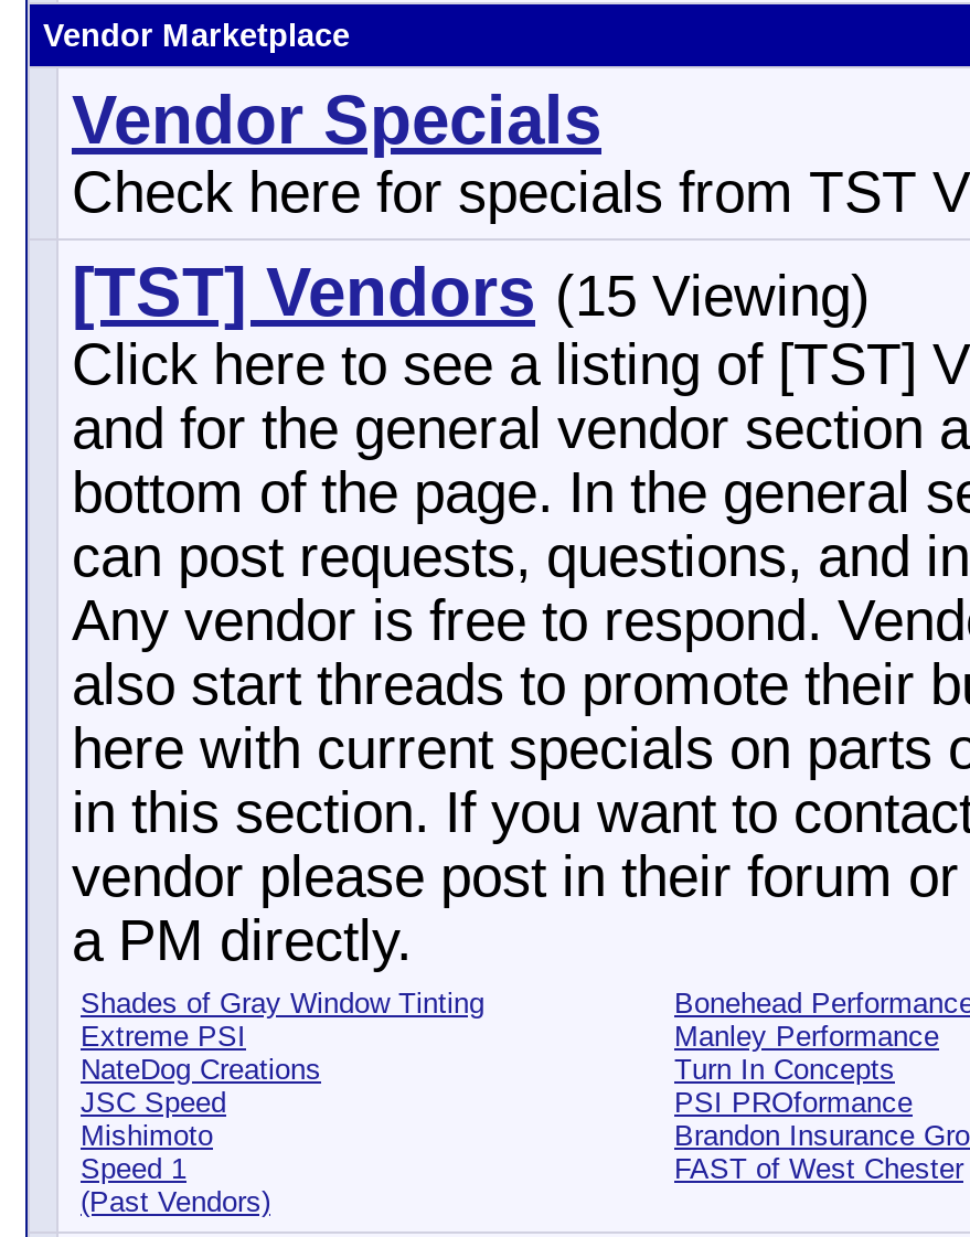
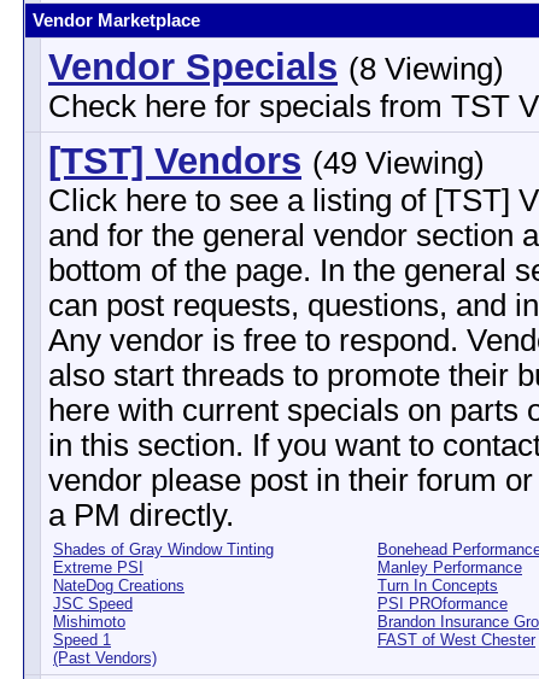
- Vendor Specials
+ Vendor Specials (8 Viewing)

- [TST] Vendors (15 Viewing)
+ [TST] Vendors (49 Viewing)
